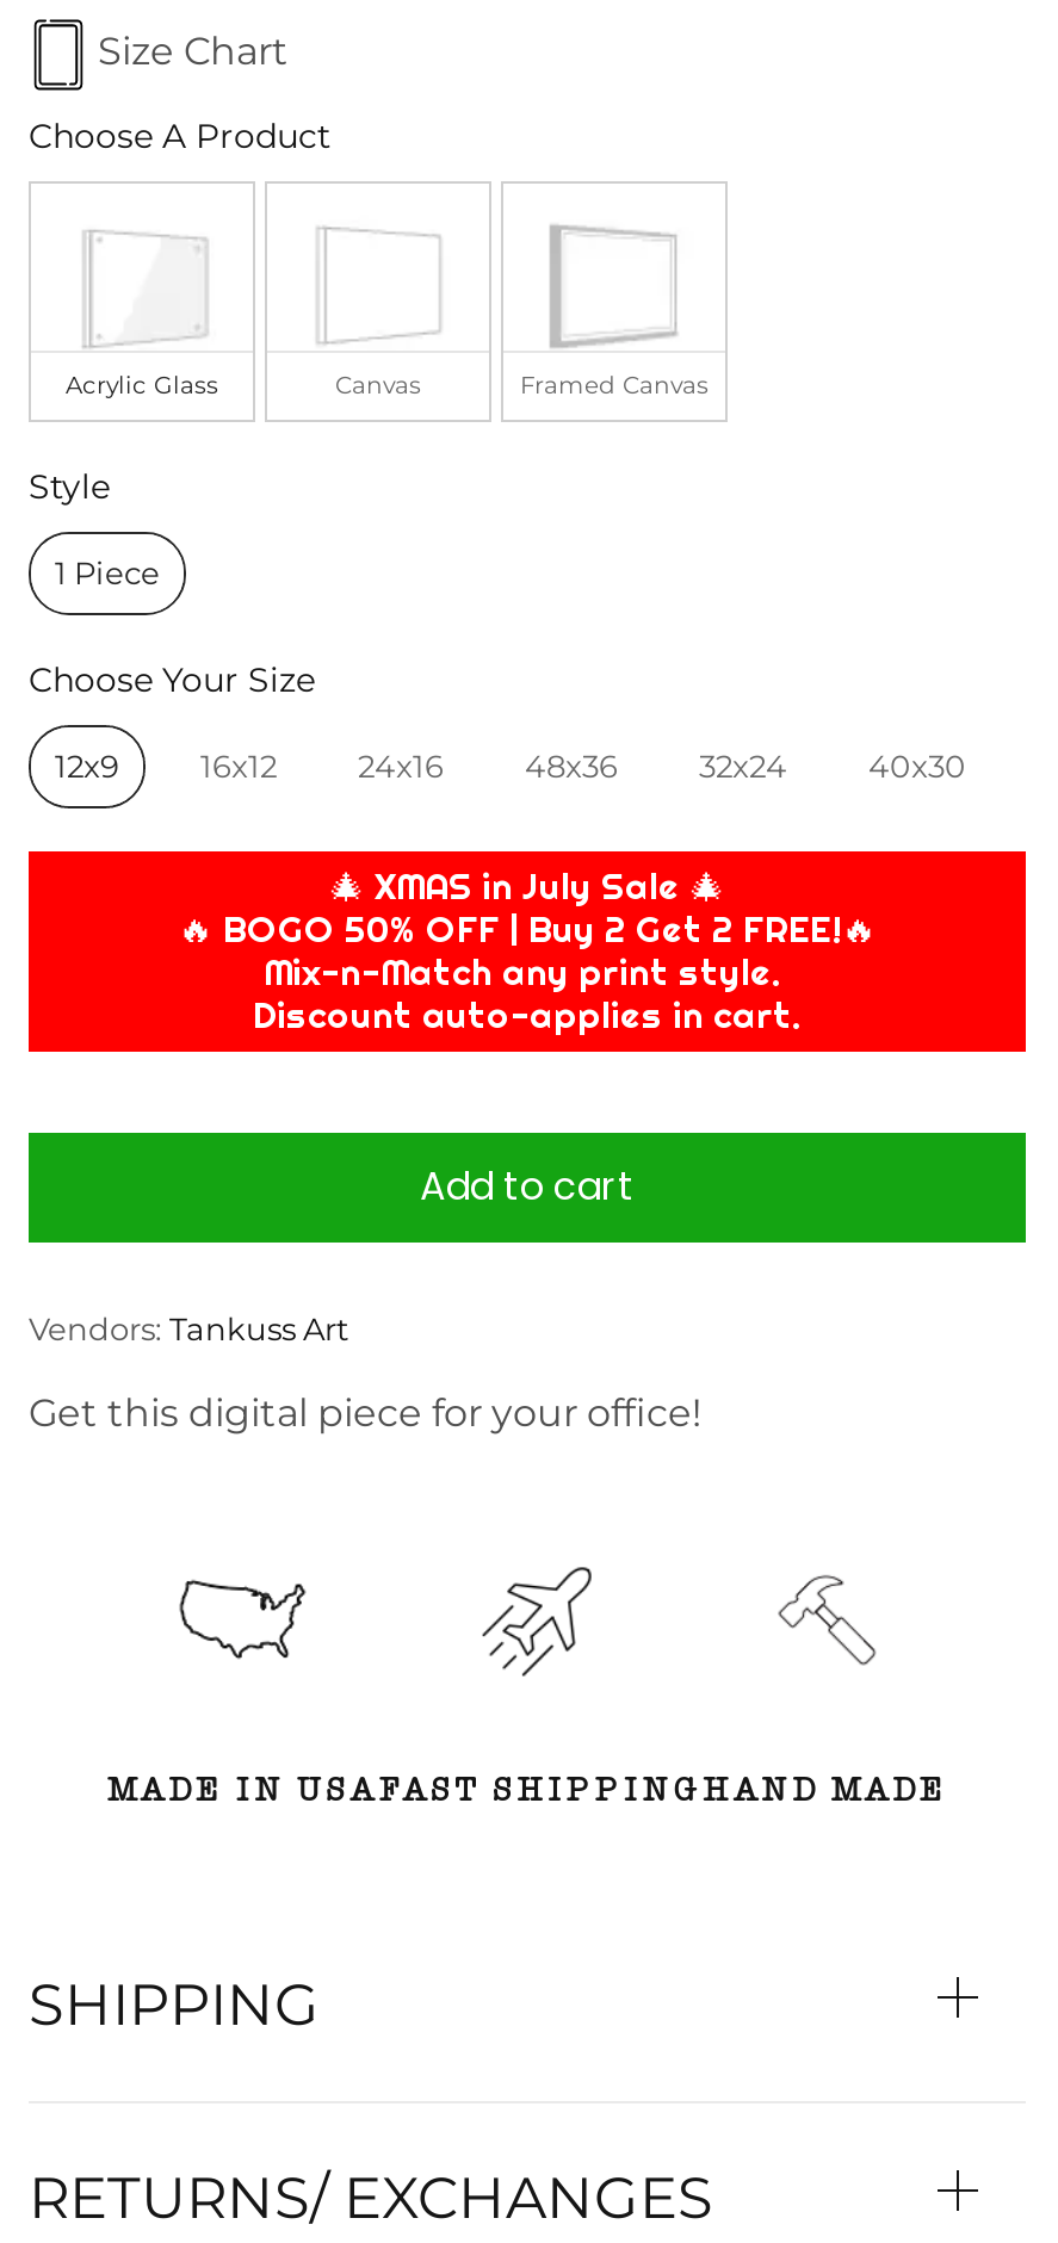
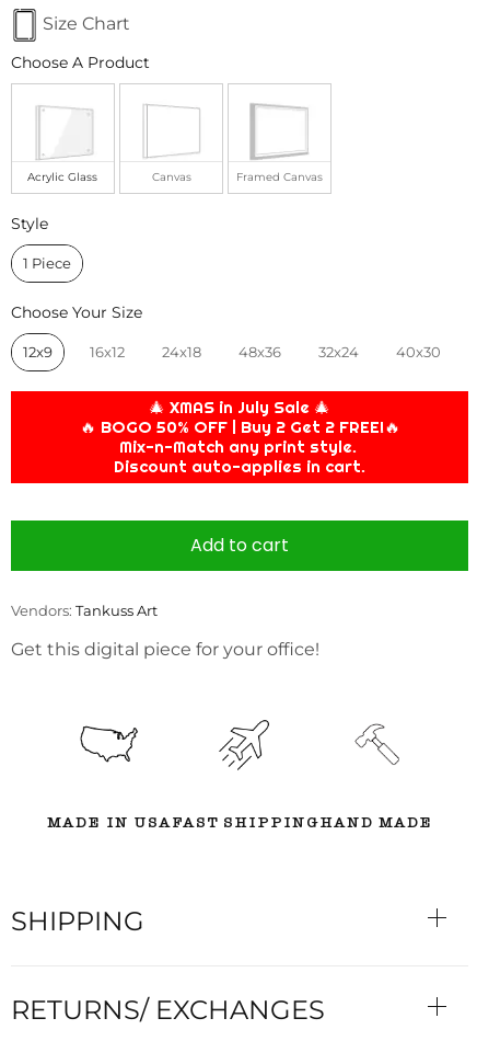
- 24x16
+ 24x18
